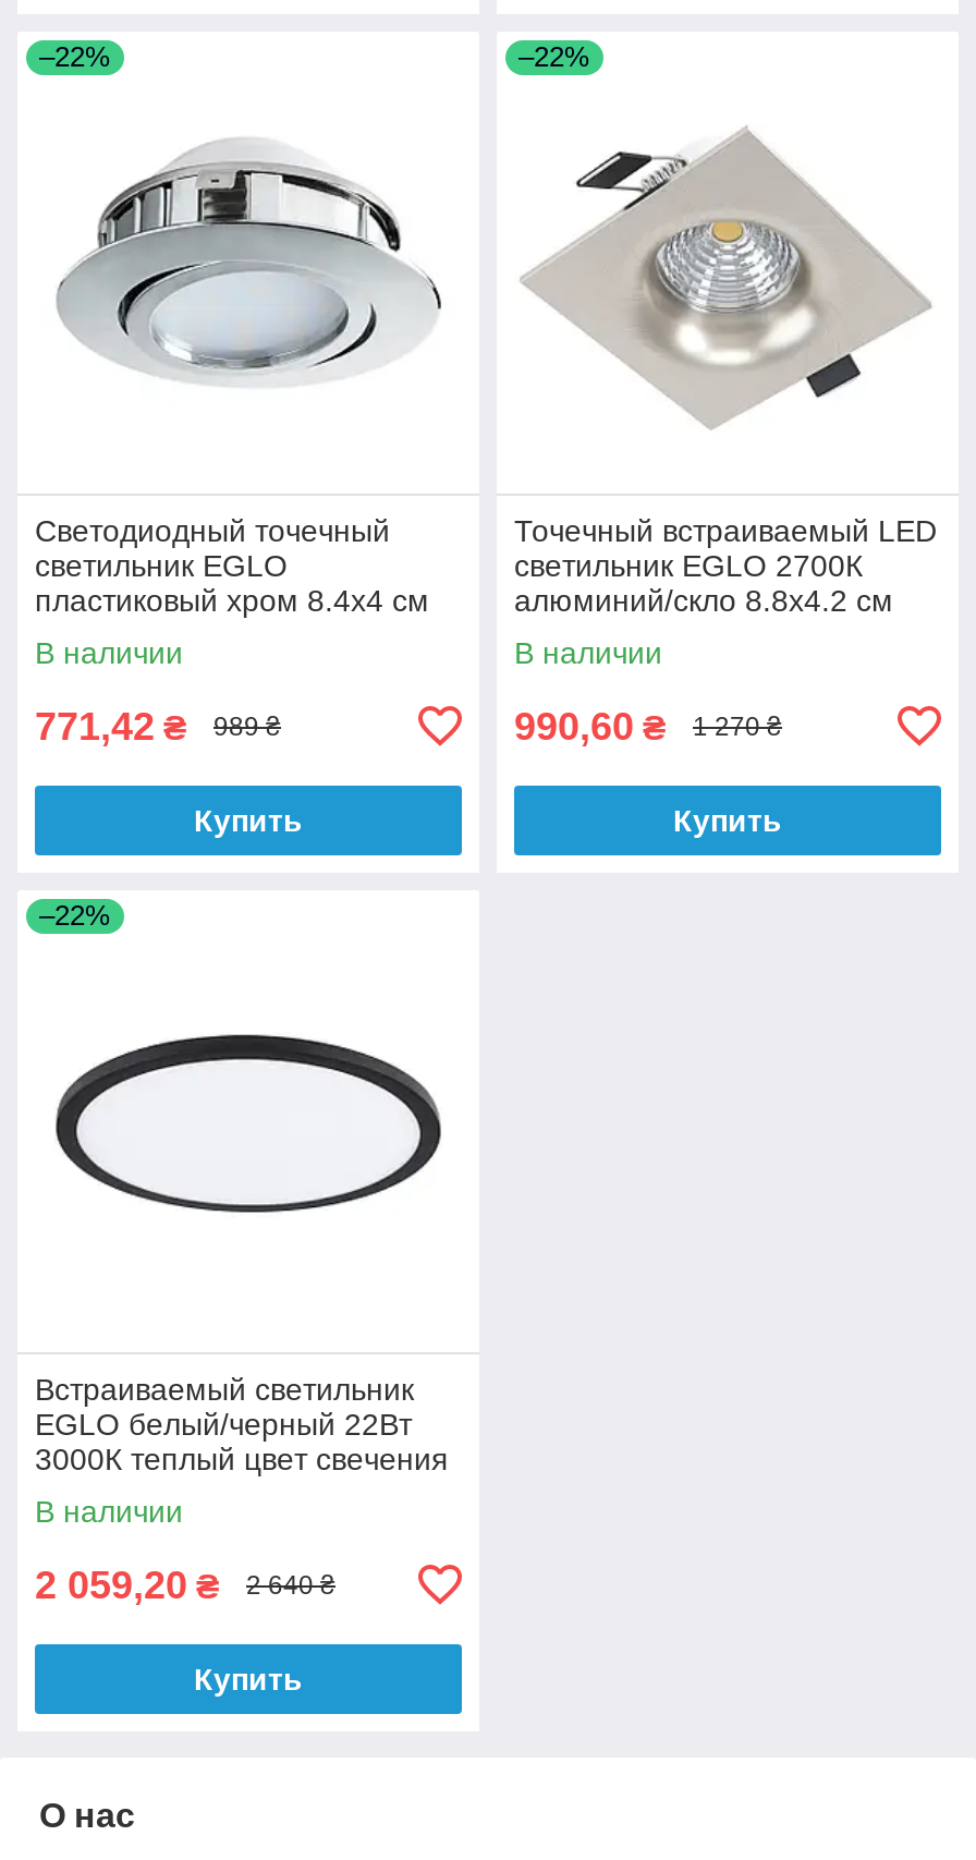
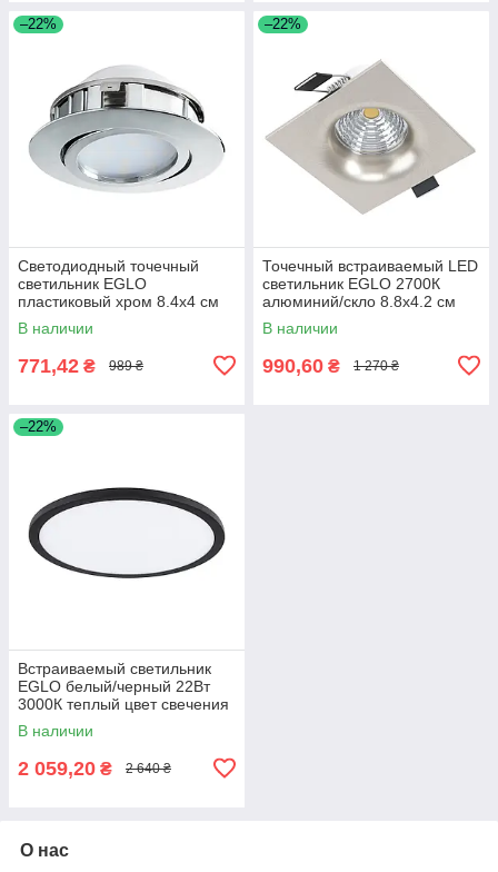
- Купить

- Купить

- Купить
